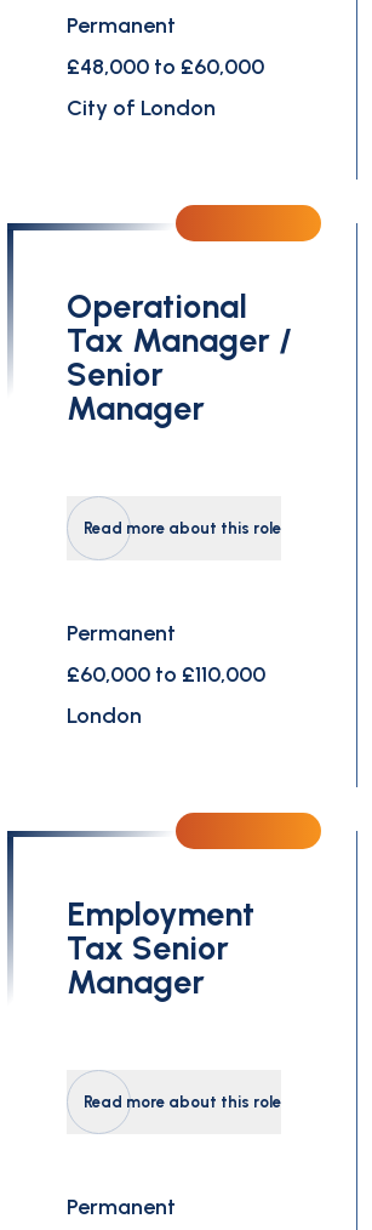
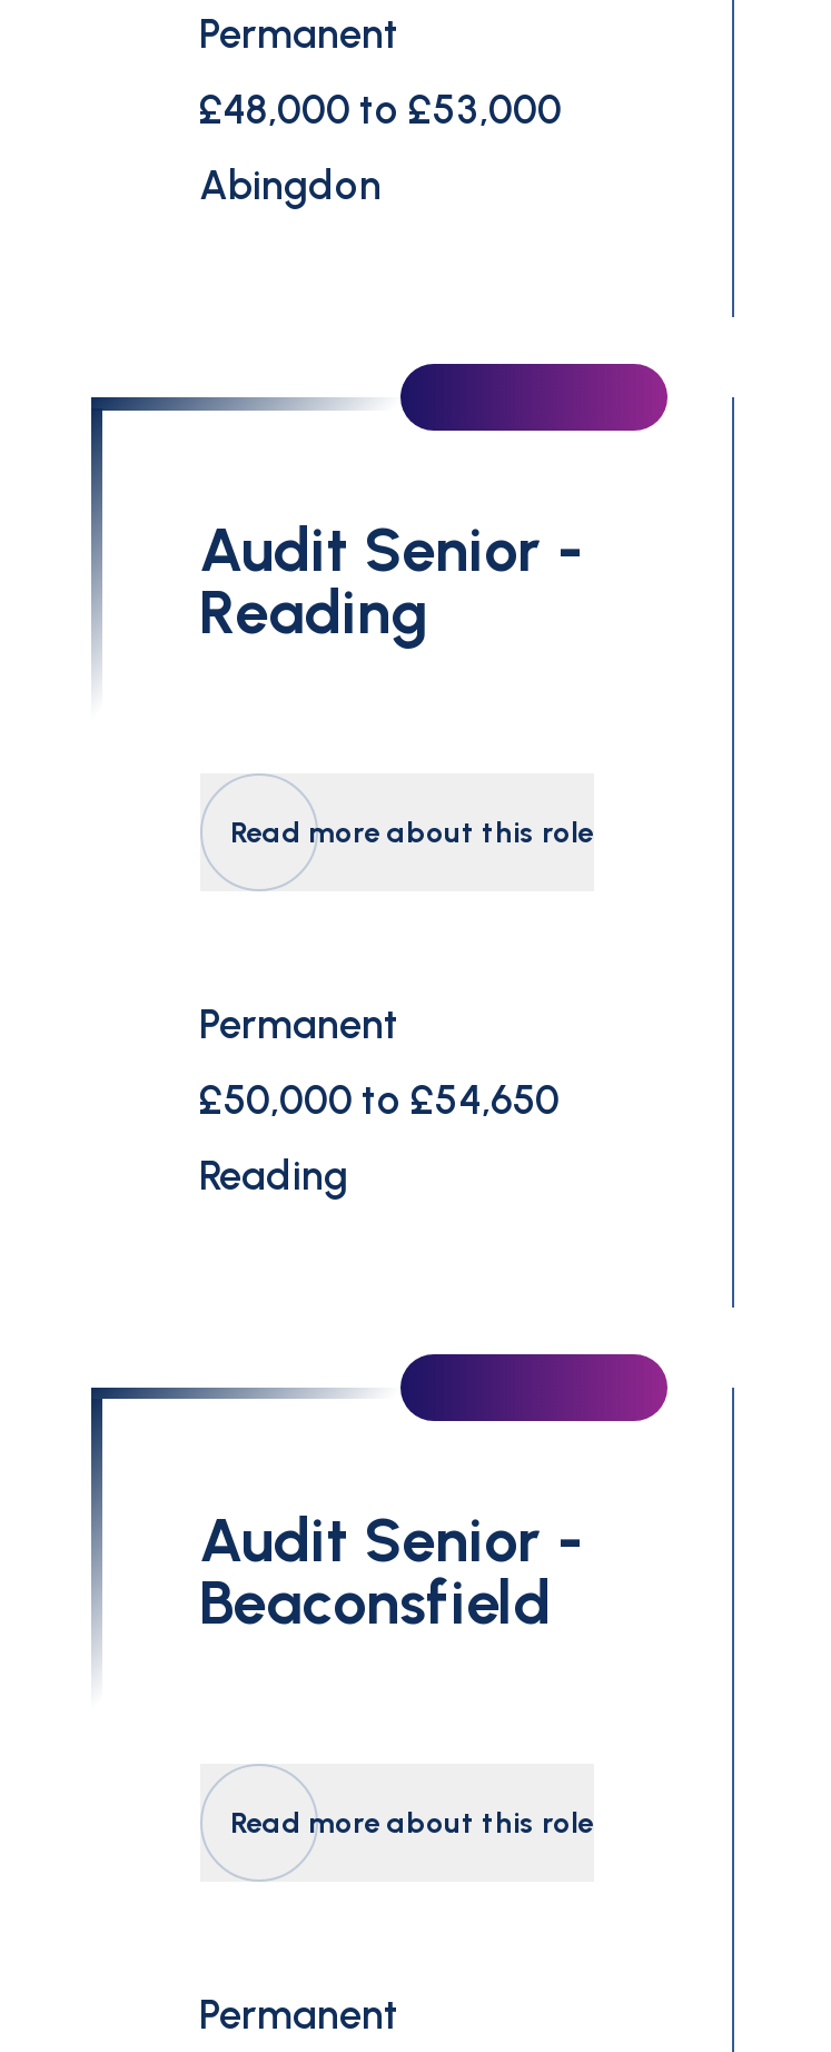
- £48,000 to £60,000
+ £48,000 to £53,000

- City of London
+ Abingdon

- [image]
- Operational
- Tax Manager /
- Senior
- Manager
+ [image]
+ Audit Senior -
+ Reading

- £60,000 to £110,000
+ £50,000 to £54,650

- London
+ Reading

- [image]
- Employment
- Tax Senior
- Manager
+ [image]
+ Audit Senior -
+ Beaconsfield
